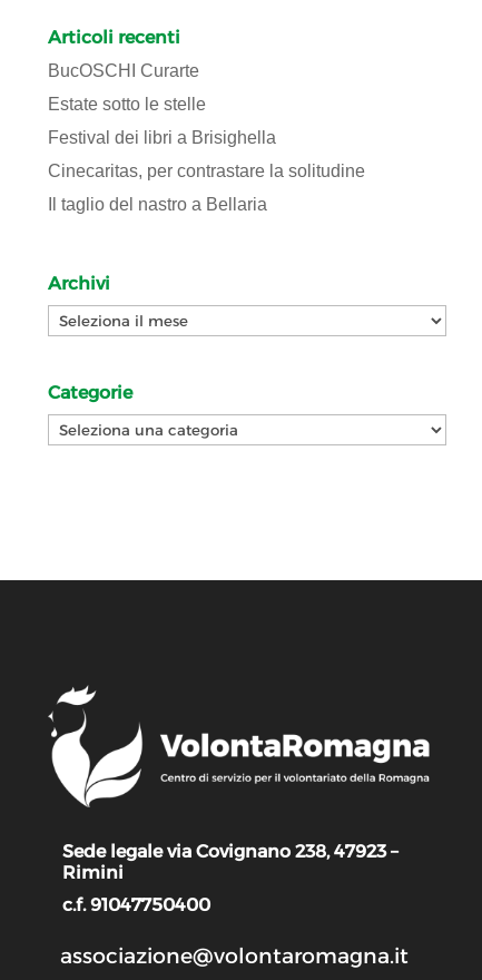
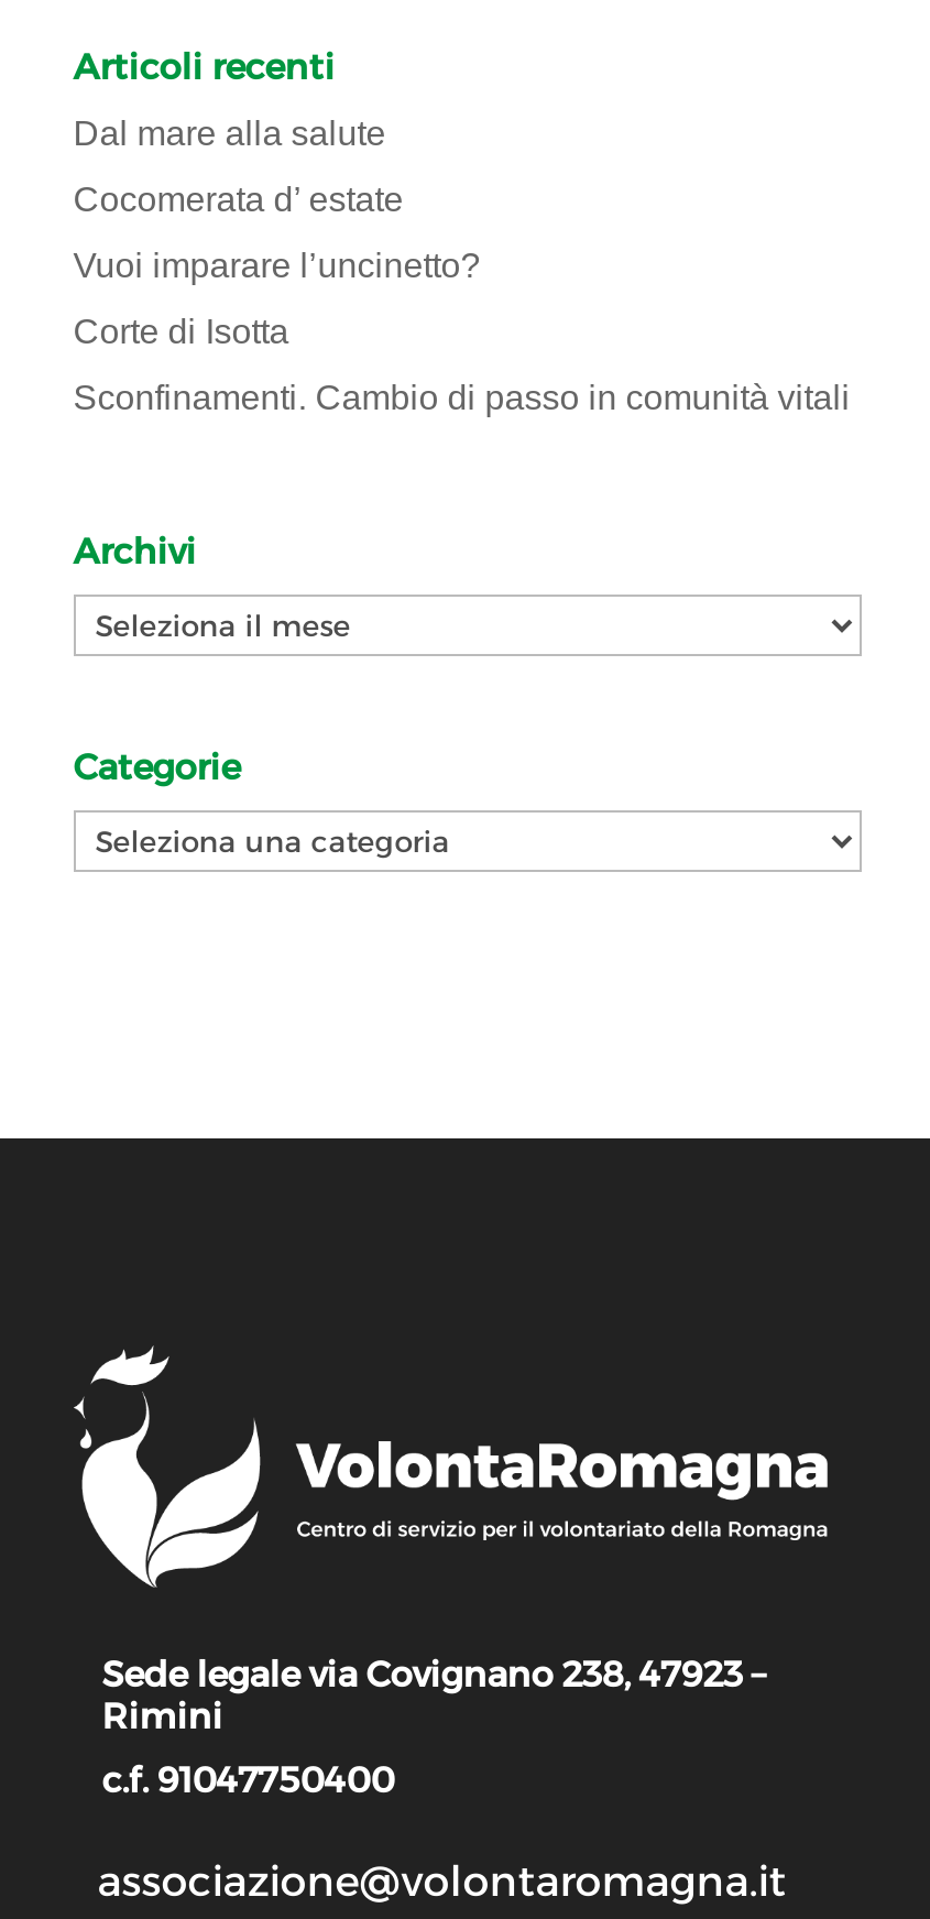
- BucOSCHI Curarte
+ Dal mare alla salute

- Estate sotto le stelle
+ Cocomerata d’ estate

- Festival dei libri a Brisighella
+ Vuoi imparare l’uncinetto?

- Cinecaritas, per contrastare la solitudine
+ Corte di Isotta

- Il taglio del nastro a Bellaria
+ Sconfinamenti. Cambio di passo in comunità vitali
